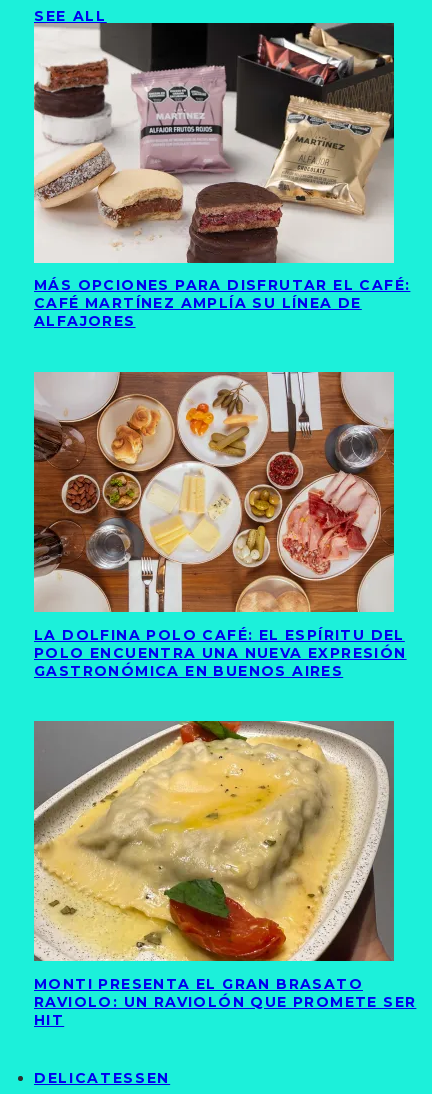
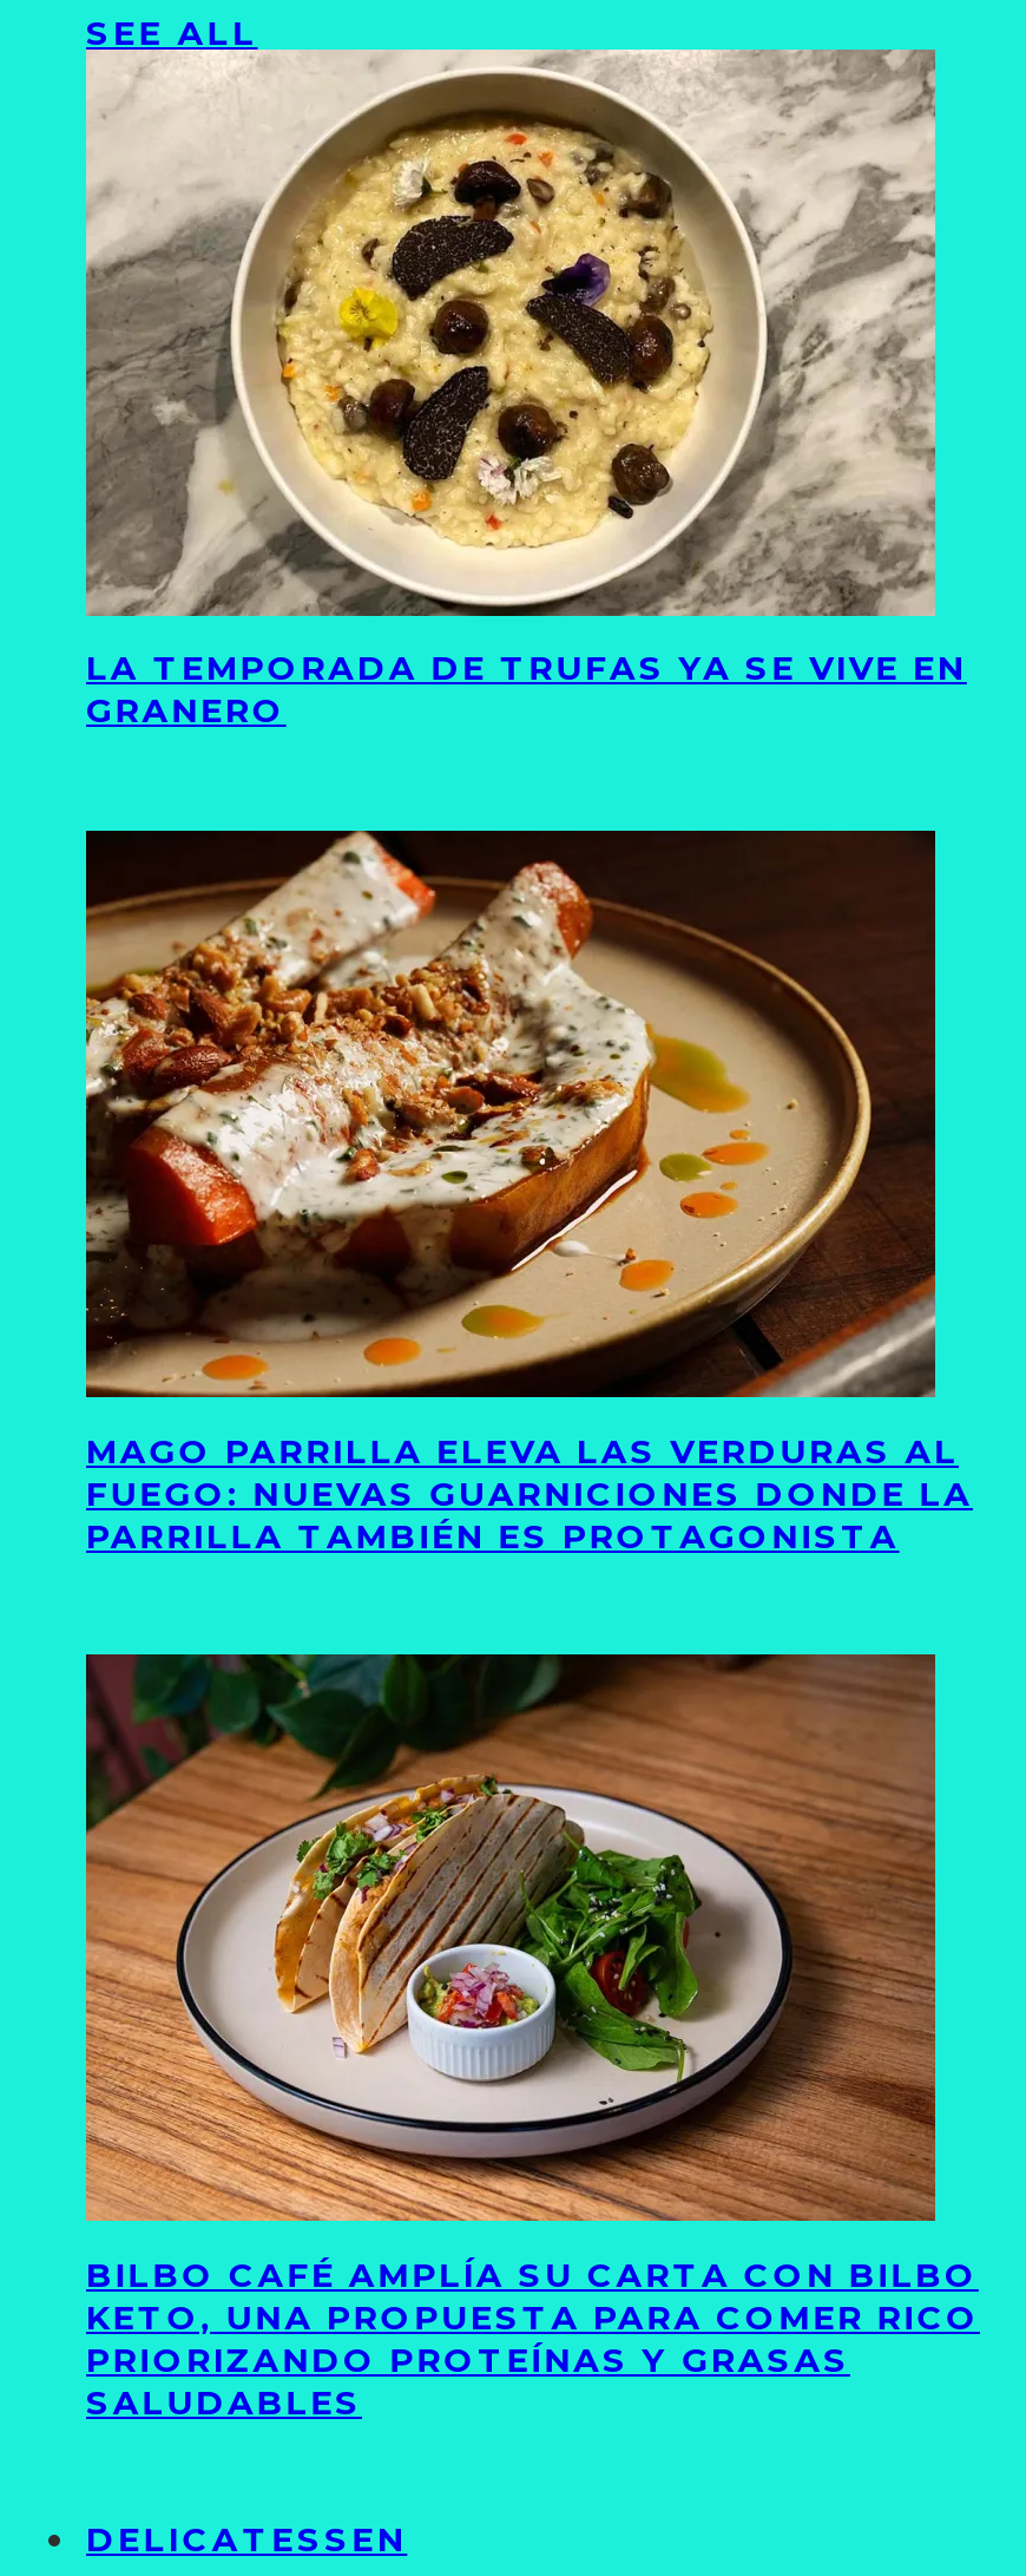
- [image]
- MÁS OPCIONES PARA DISFRUTAR EL CAFÉ:
- CAFÉ MARTÍNEZ AMPLÍA SU LÍNEA DE
- ALFAJORES
+ [image]
+ LA TEMPORADA DE TRUFAS YA SE VIVE EN
+ GRANERO

- [image]
- LA DOLFINA POLO CAFÉ: EL ESPÍRITU DEL
- POLO ENCUENTRA UNA NUEVA EXPRESIÓN
- GASTRONÓMICA EN BUENOS AIRES
+ [image]
+ MAGO PARRILLA ELEVA LAS VERDURAS AL
+ FUEGO: NUEVAS GUARNICIONES DONDE LA
+ PARRILLA TAMBIÉN ES PROTAGONISTA

- [image]
- MONTI PRESENTA EL GRAN BRASATO
- RAVIOLO: UN RAVIOLÓN QUE PROMETE SER
- HIT
+ [image]
+ BILBO CAFÉ AMPLÍA SU CARTA CON BILBO
+ KETO, UNA PROPUESTA PARA COMER RICO
+ PRIORIZANDO PROTEÍNAS Y GRASAS
+ SALUDABLES
